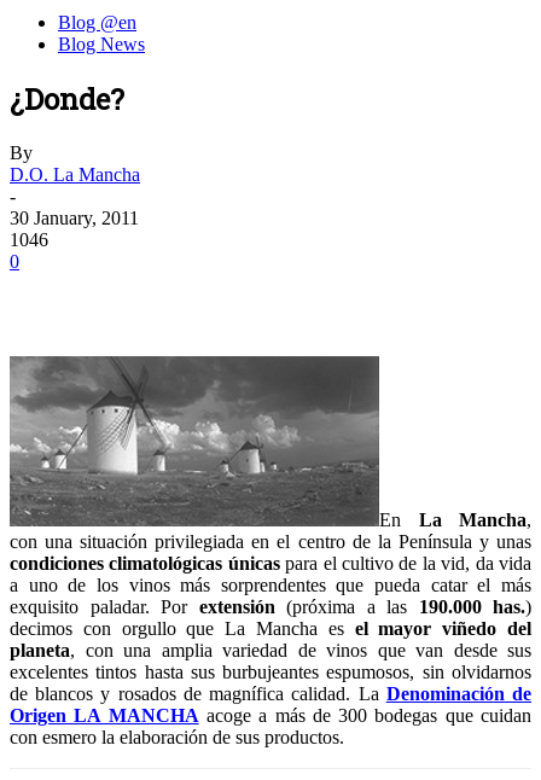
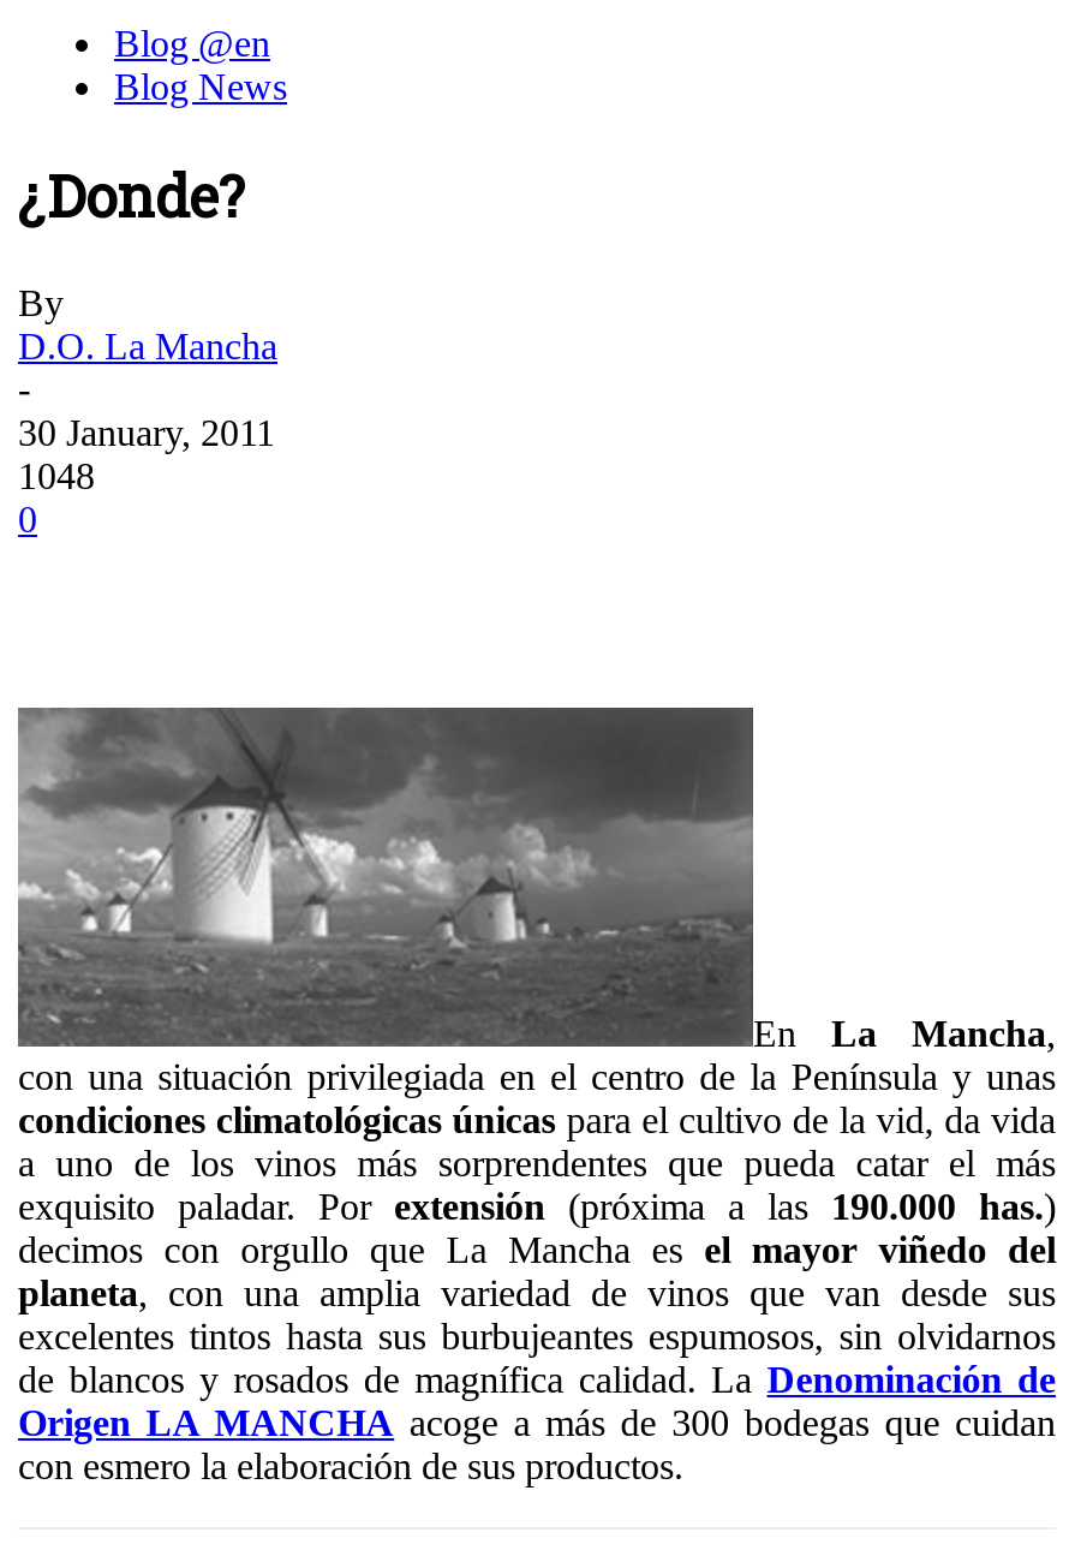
- 1046
+ 1048
